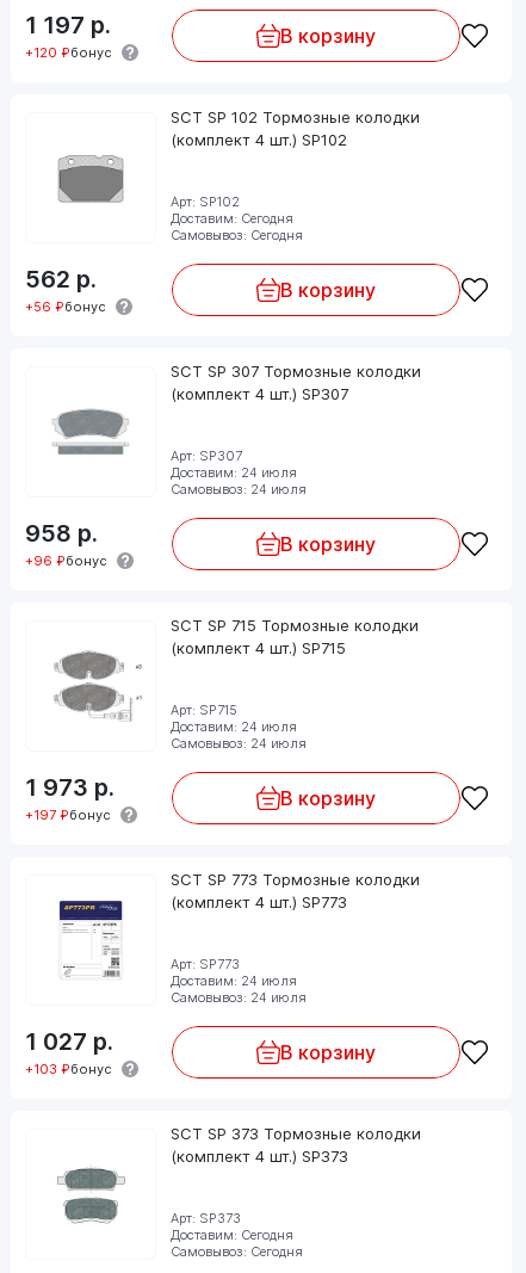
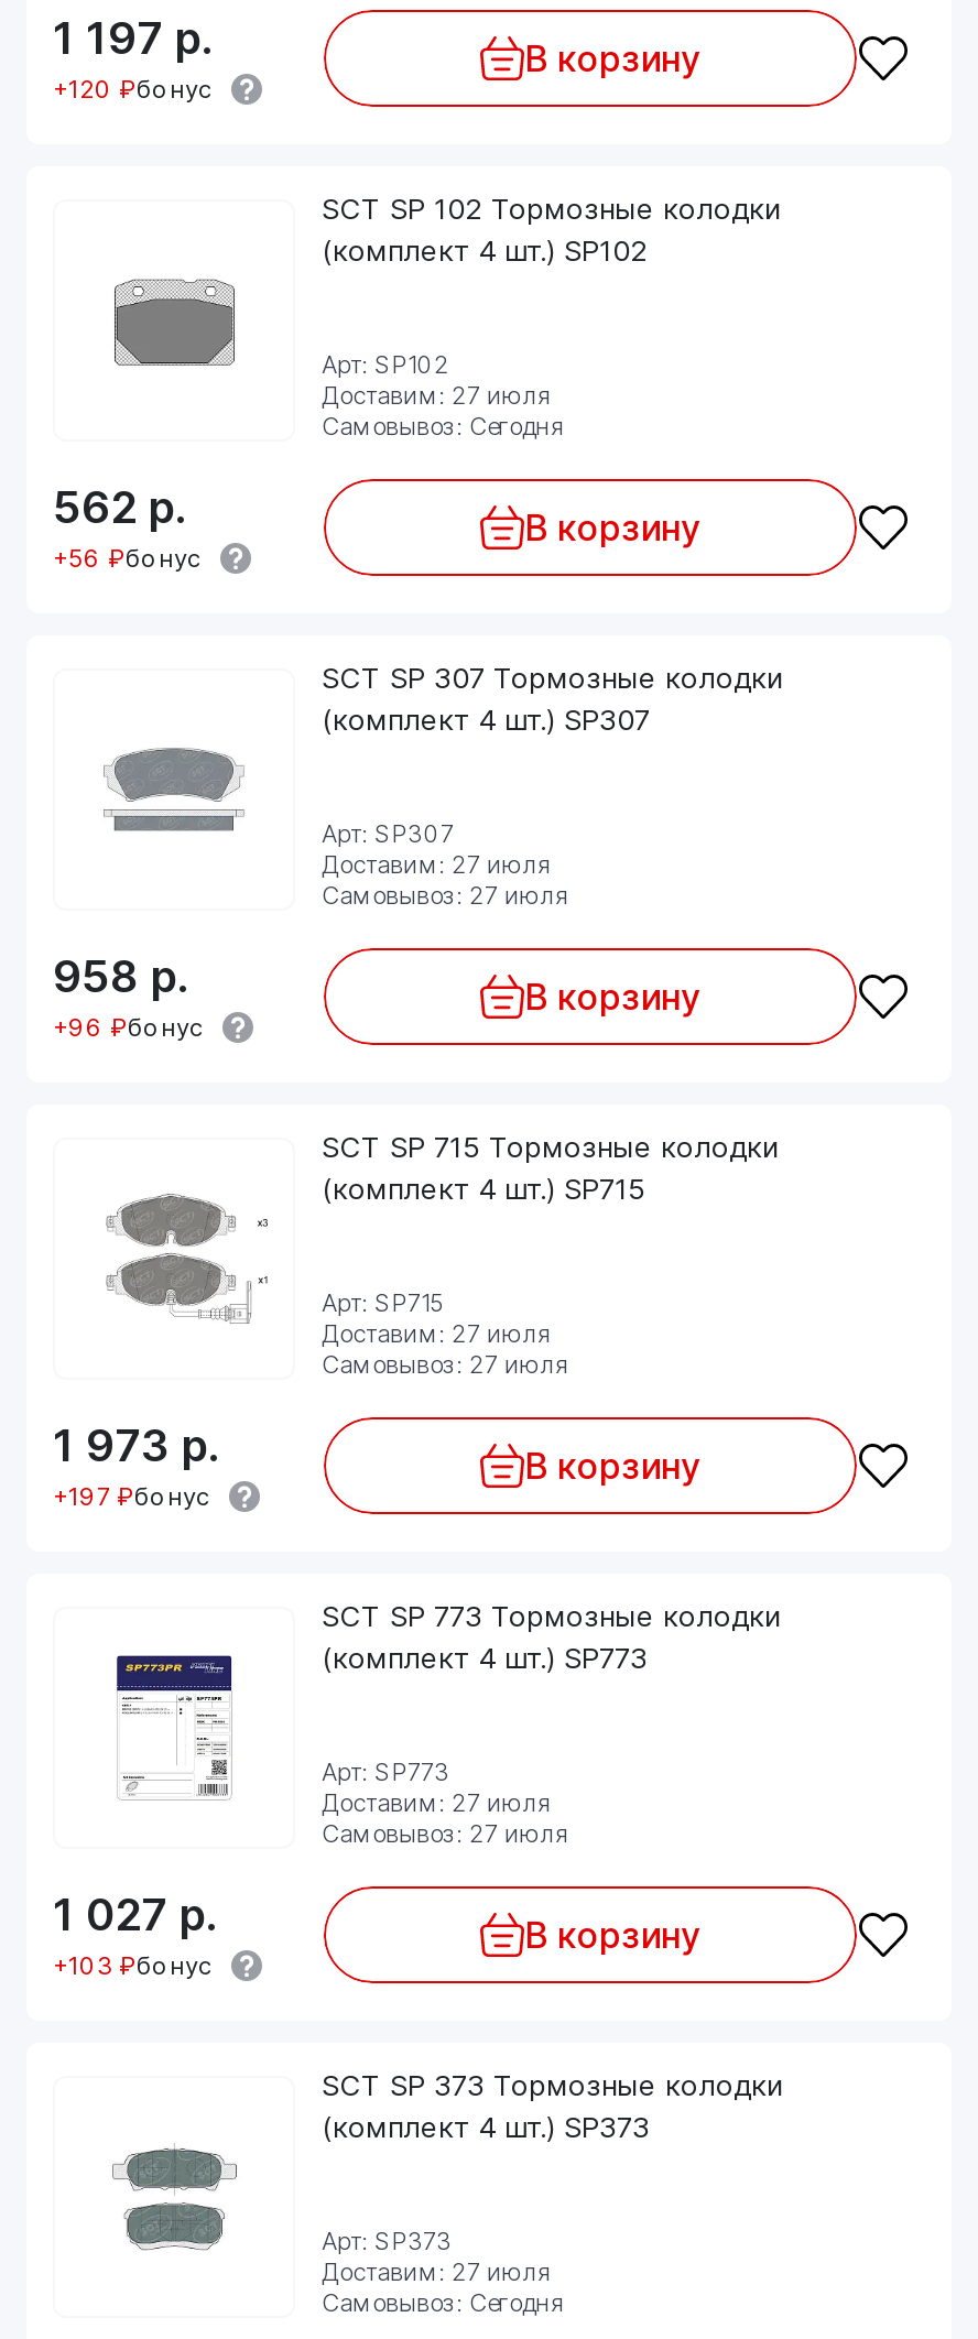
- Доставим: Сегодня
+ Доставим: 27 июля

- Доставим: 24 июля
+ Доставим: 27 июля

- Самовывоз: 24 июля
+ Самовывоз: 27 июля

- Доставим: 24 июля
+ Доставим: 27 июля

- Самовывоз: 24 июля
+ Самовывоз: 27 июля

- Доставим: 24 июля
+ Доставим: 27 июля

- Самовывоз: 24 июля
+ Самовывоз: 27 июля

- Доставим: Сегодня
+ Доставим: 27 июля
